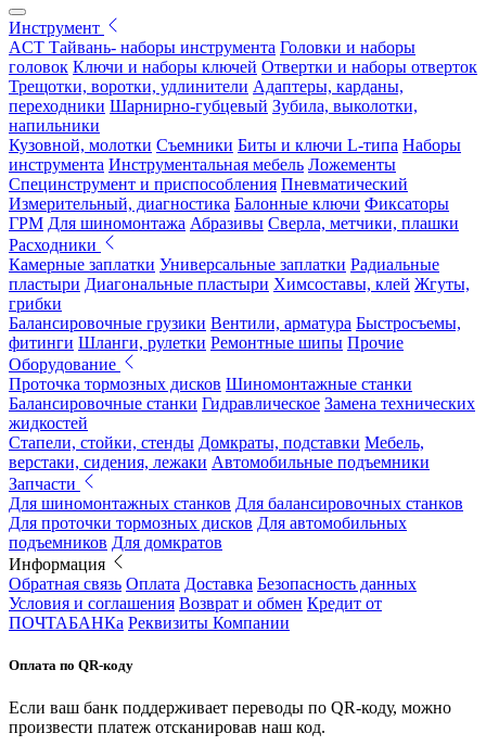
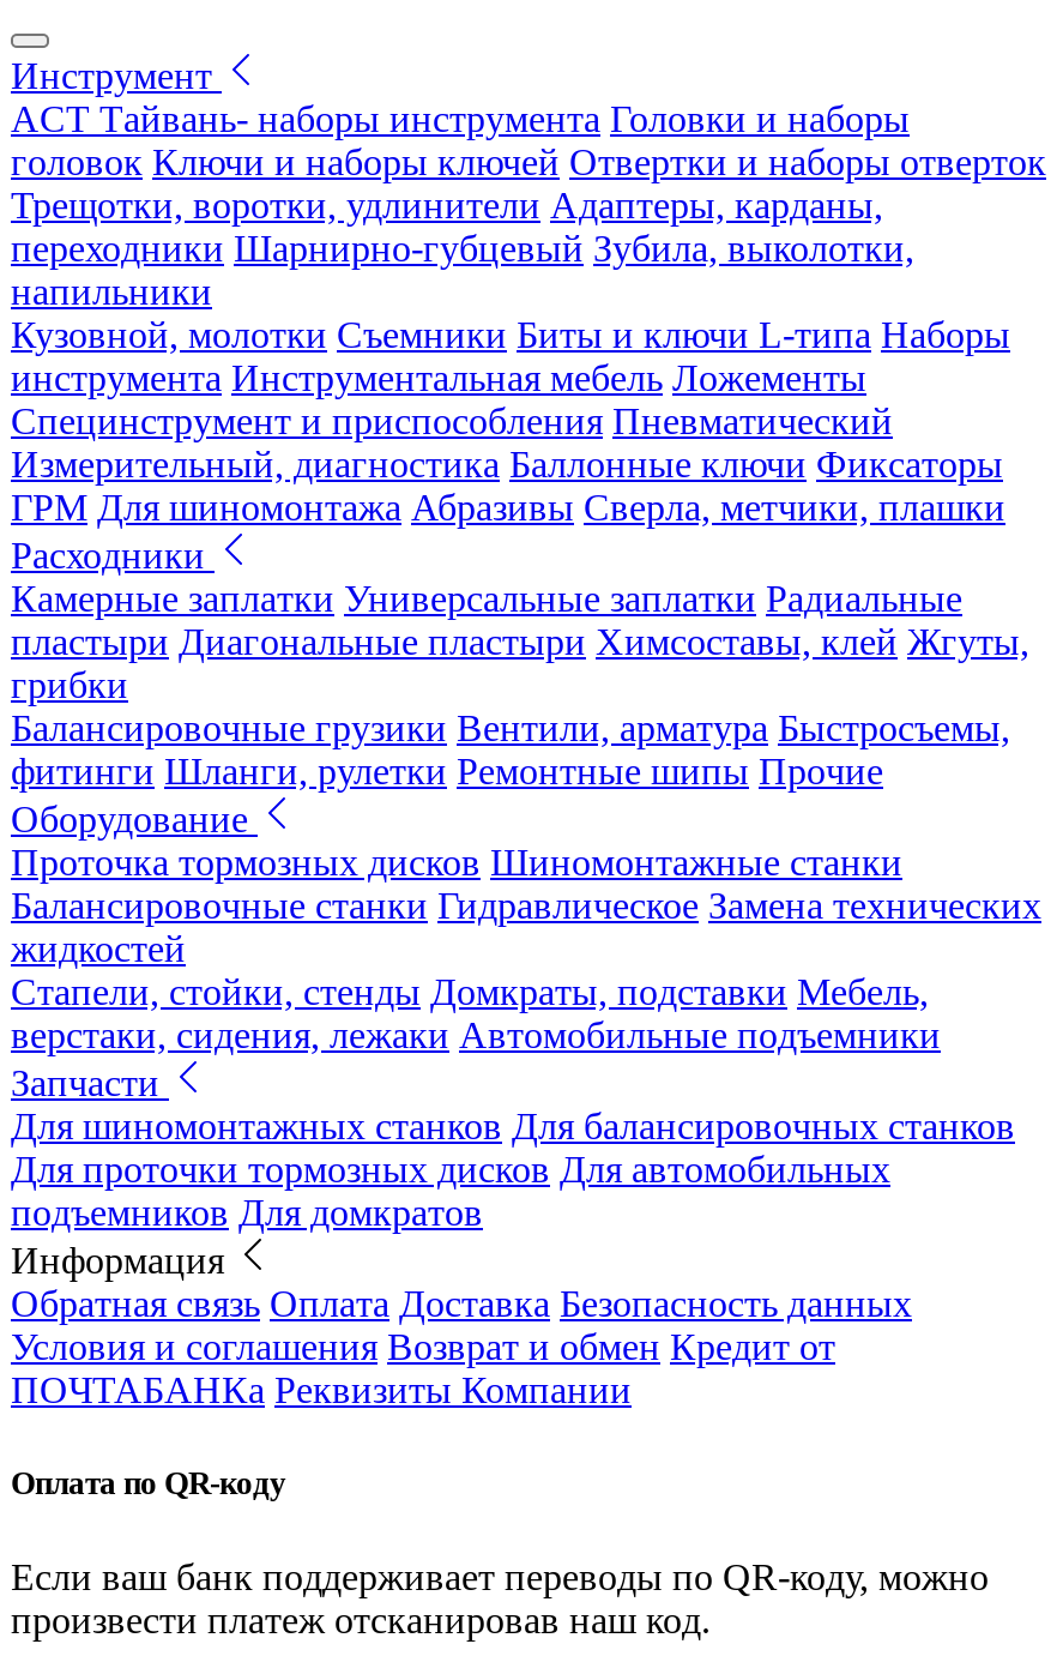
- Измерительный, диагностика Балонные ключи Фиксаторы
+ Измерительный, диагностика Баллонные ключи Фиксаторы
